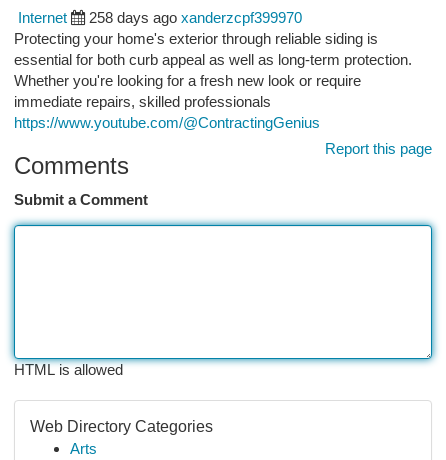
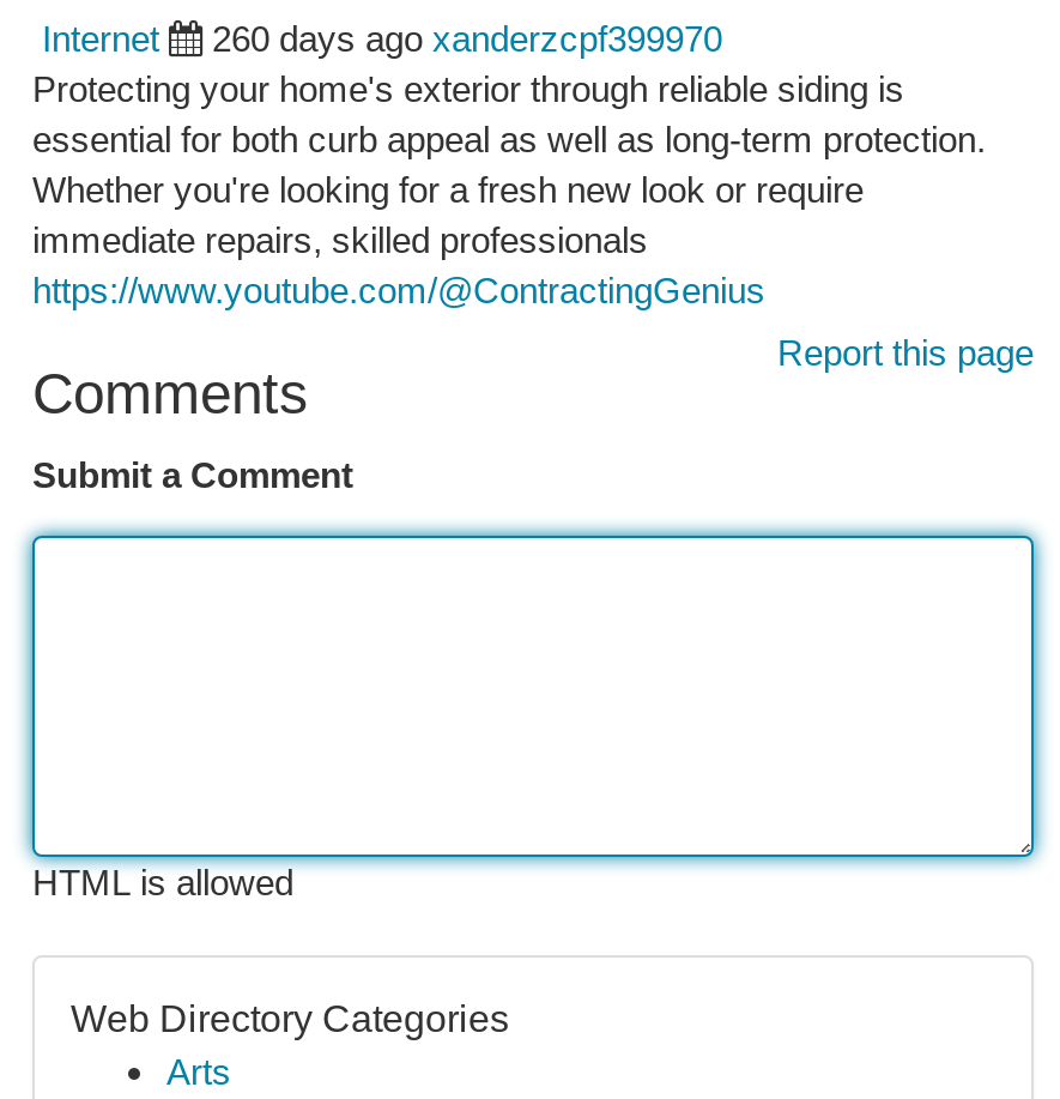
- 258 days ago xanderzcpf399970
+ 260 days ago xanderzcpf399970
